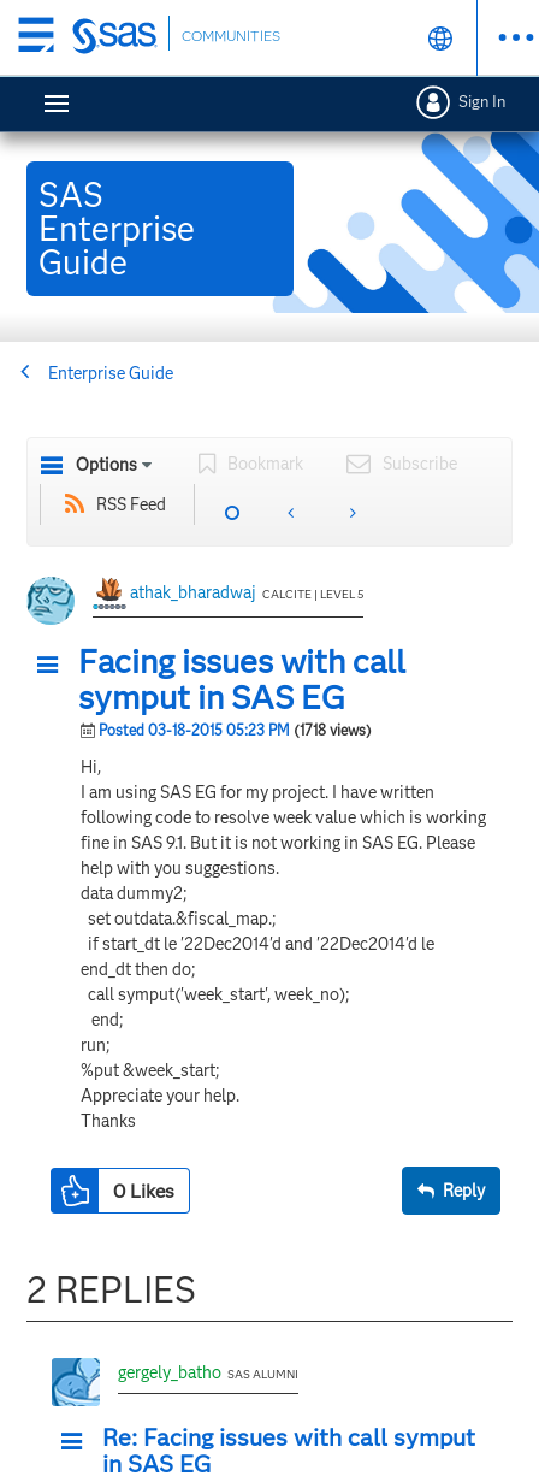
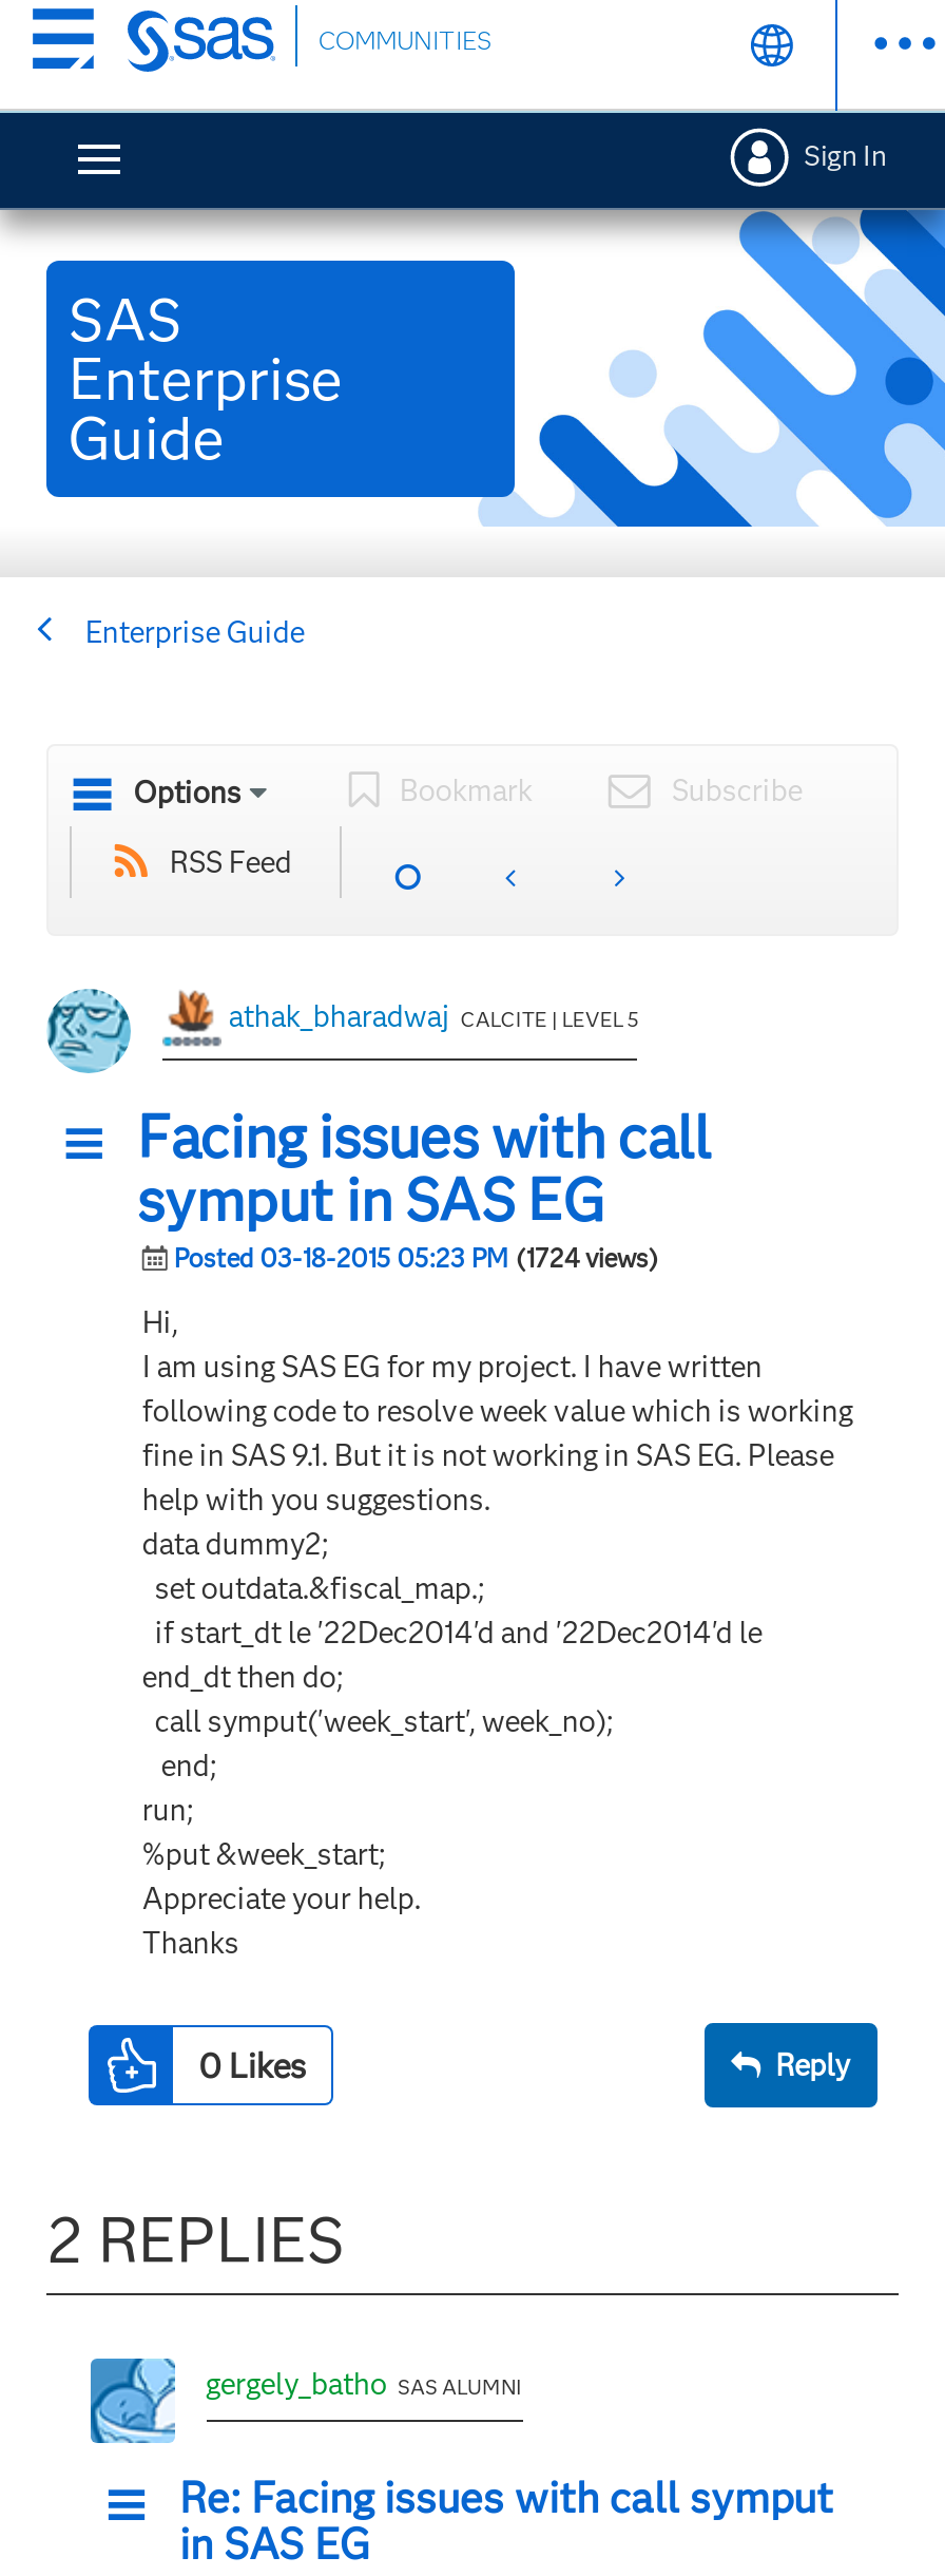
- Posted 03-18-2015 05:23 PM (1718 views)
+ Posted 03-18-2015 05:23 PM (1724 views)
